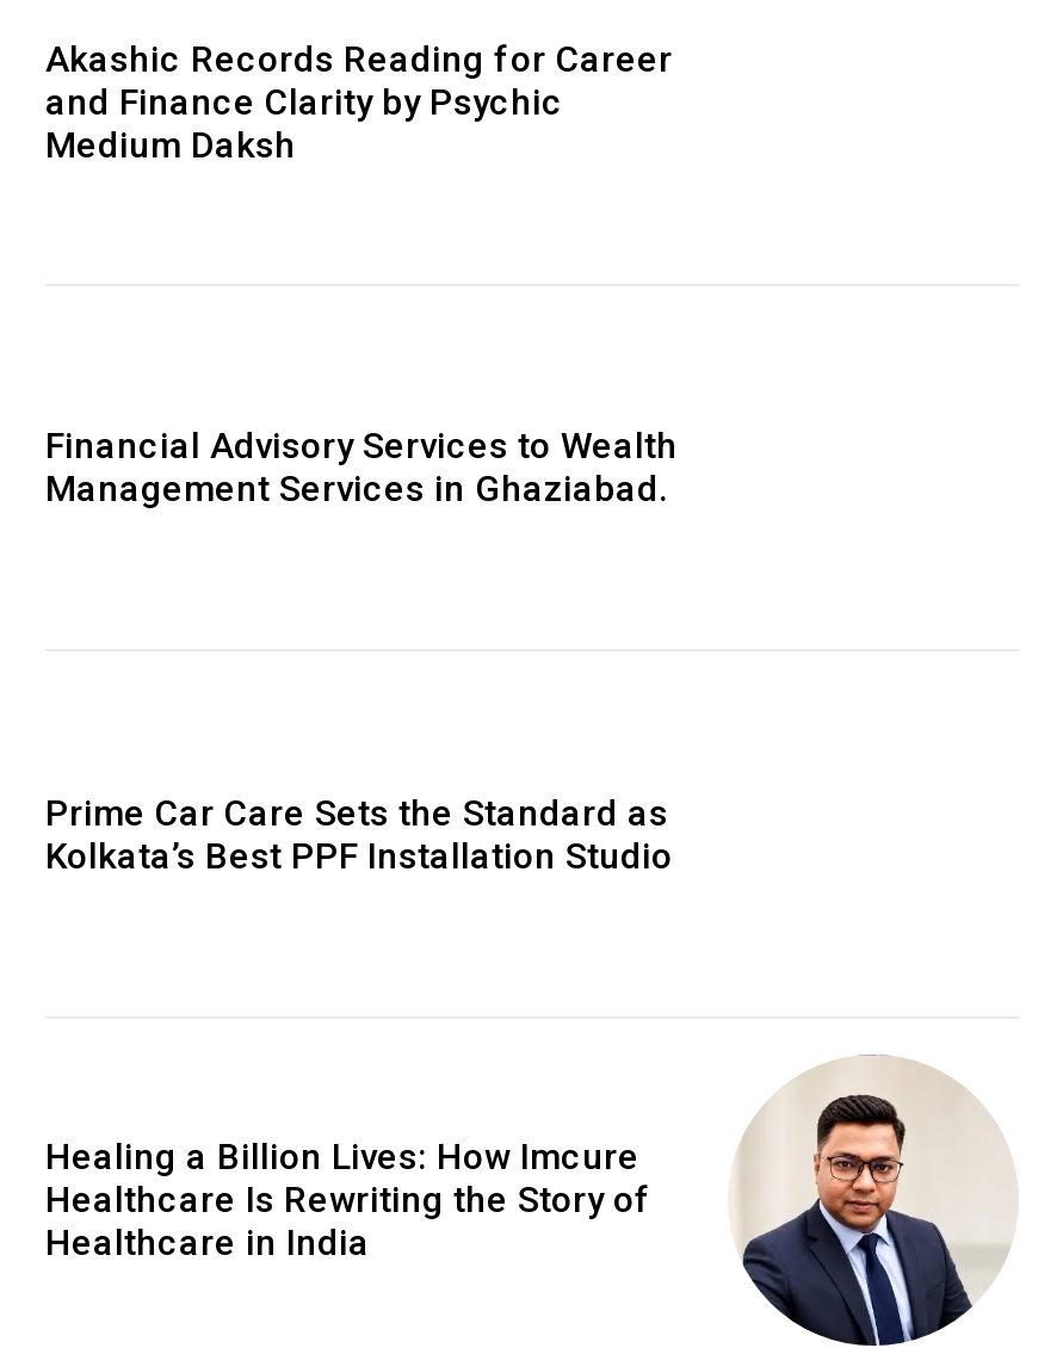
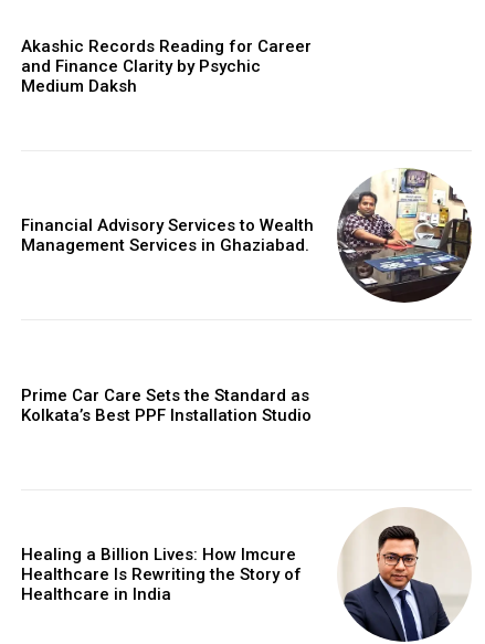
+ [image]
